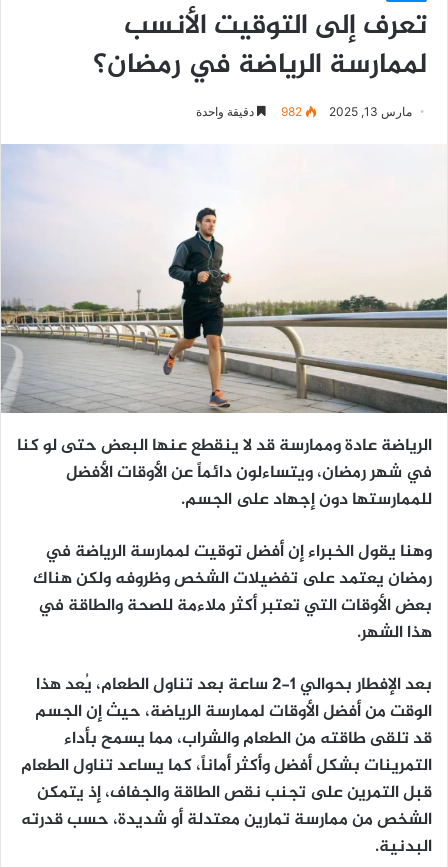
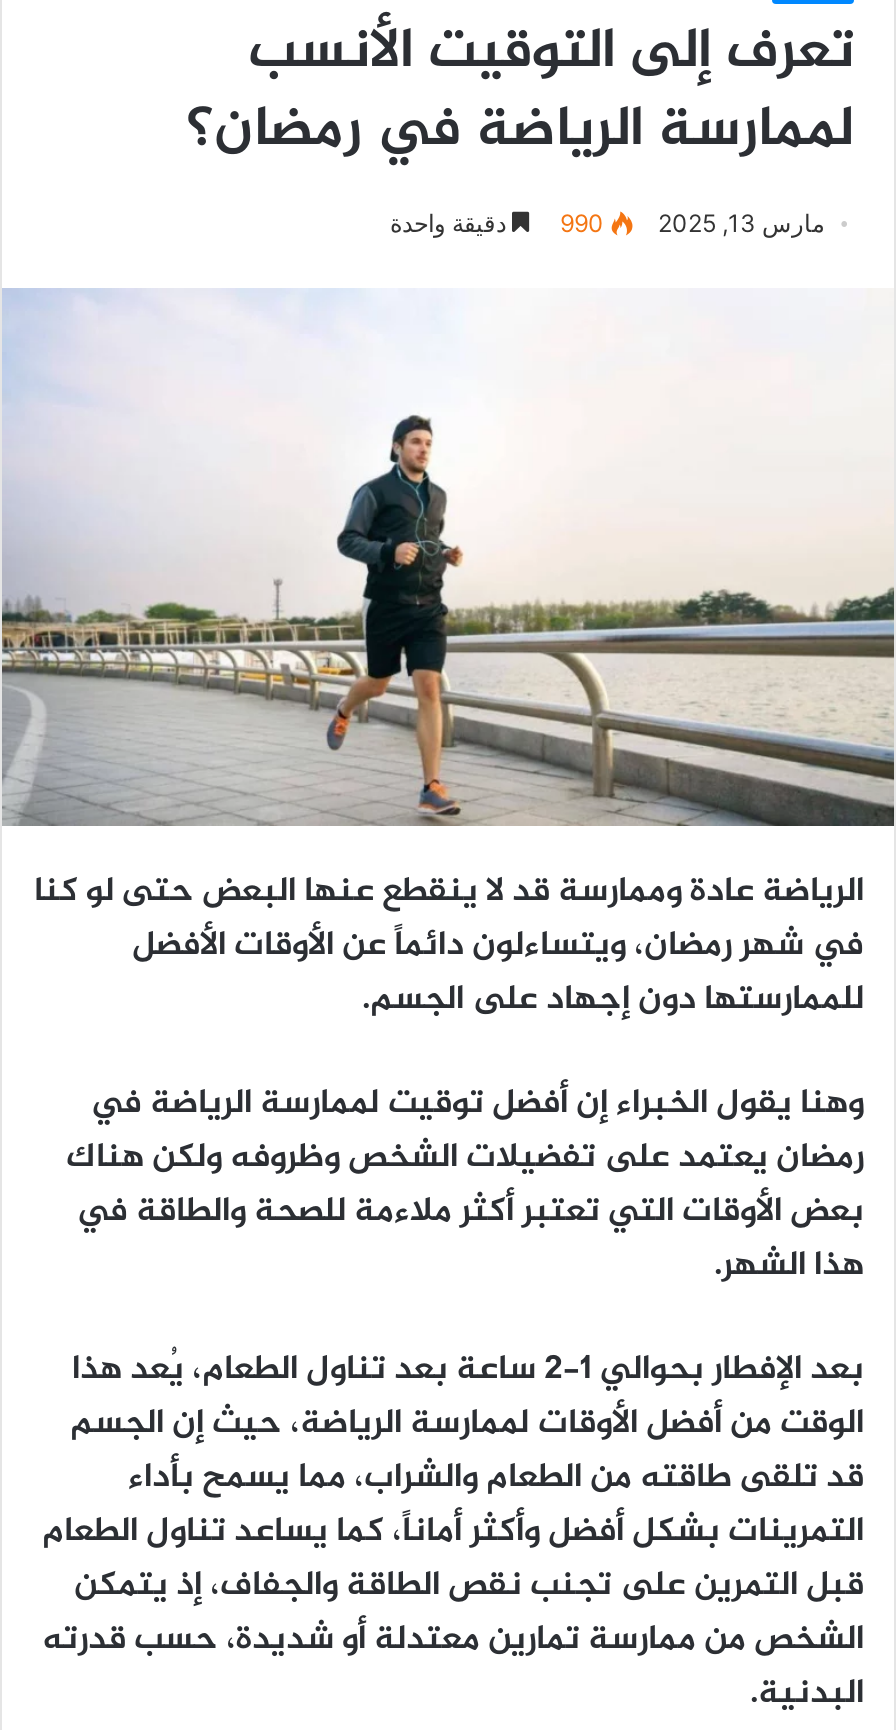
- 982 دقيقة واحدة
+ 990 دقيقة واحدة
